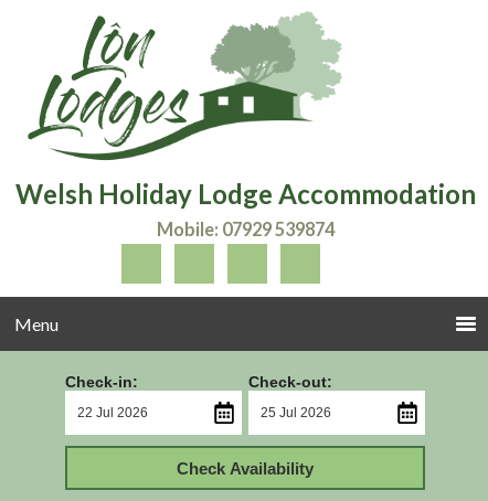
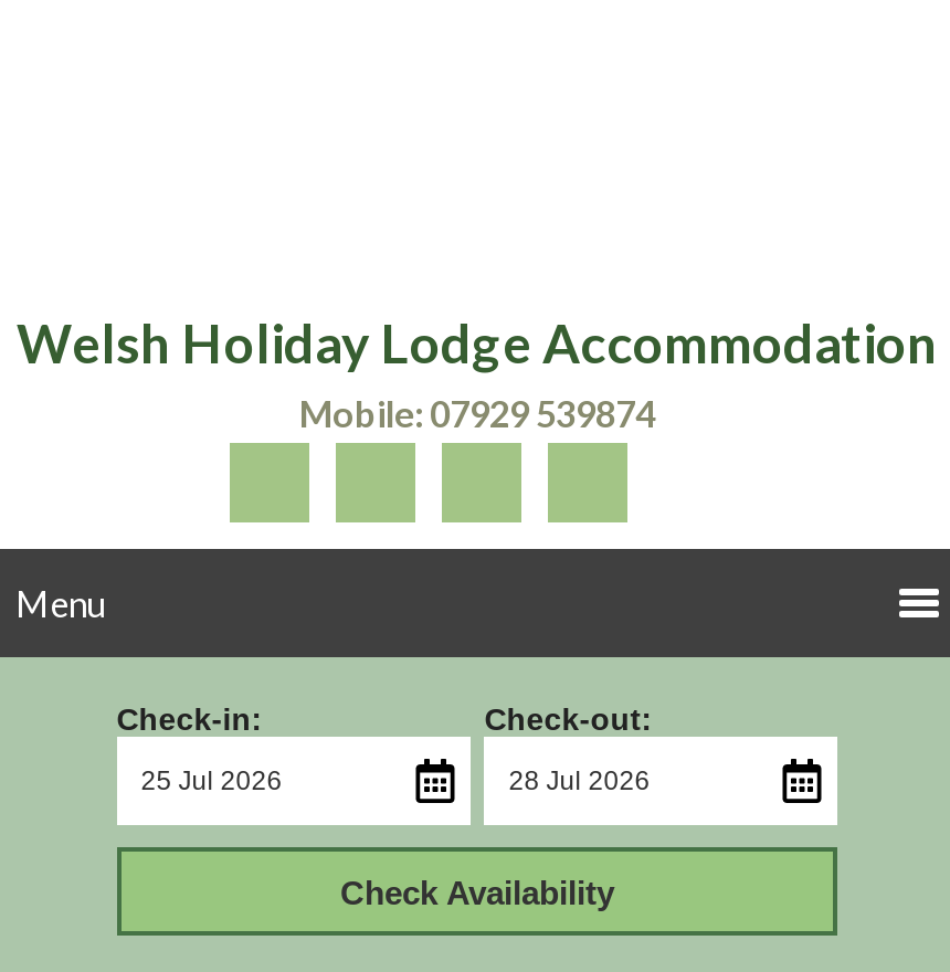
- [image]
